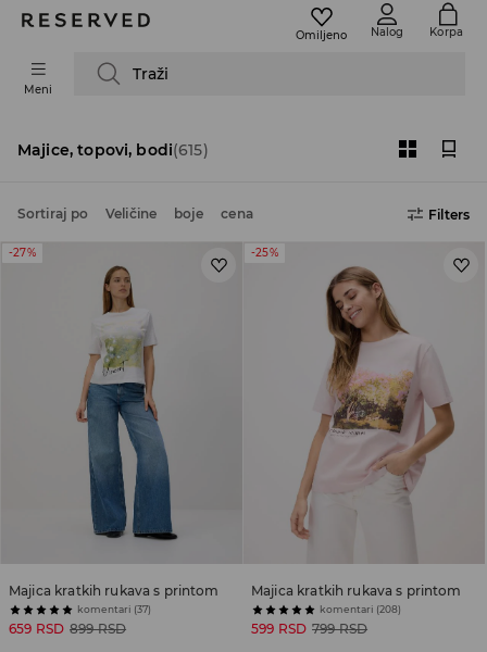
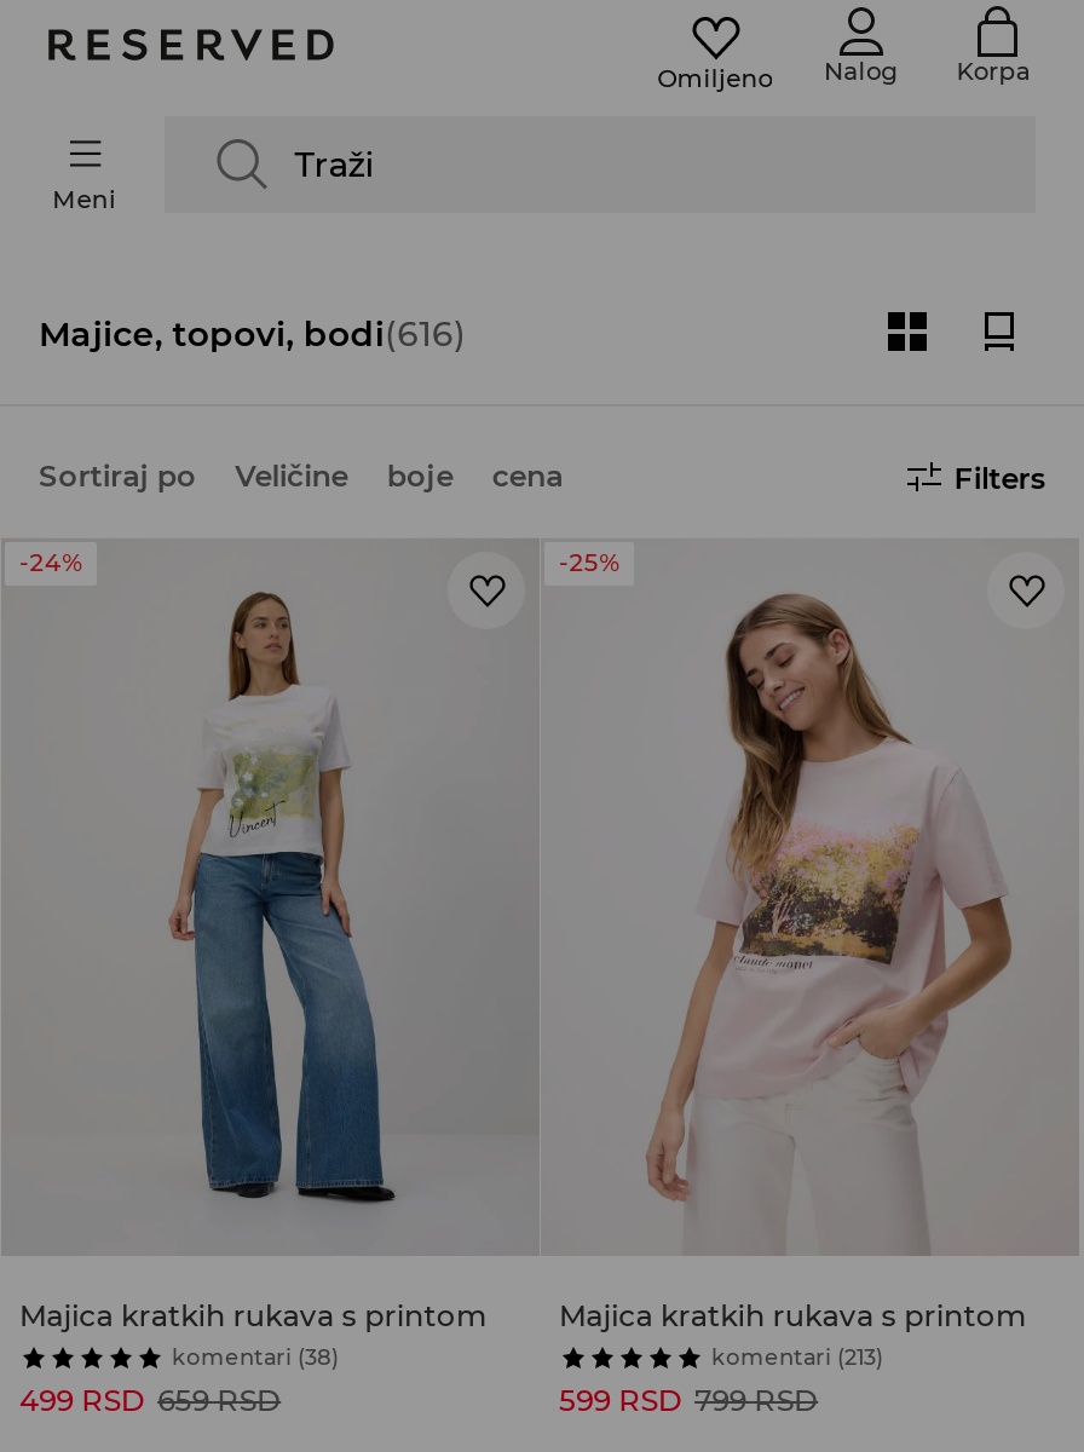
- Majice, topovi, bodi(615)
+ Majice, topovi, bodi(616)

- -27%
+ -24%

- komentari (37)
+ komentari (38)

- komentari (208)
+ komentari (213)

- 659 RSD 899 RSD
+ 499 RSD 659 RSD
